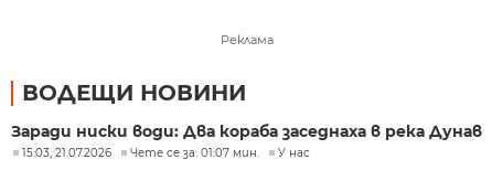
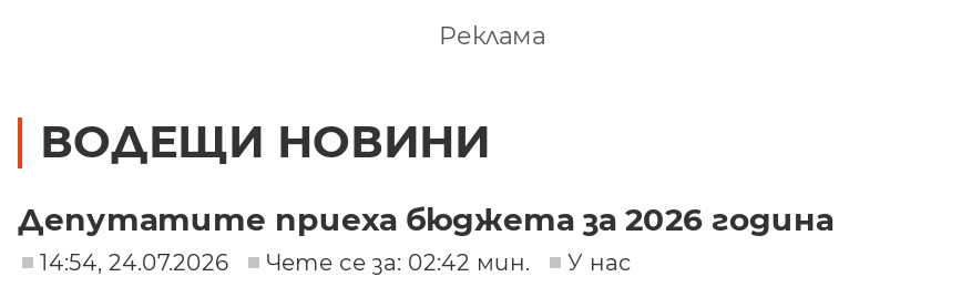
- Заради ниски води: Два кораба заседнаха в река Дунав
- 15:03, 21.07.2026
- Чете се за: 01:07 мин.
+ Депутатите приеха бюджета за 2026 година
+ 14:54, 24.07.2026
+ Чете се за: 02:42 мин.
